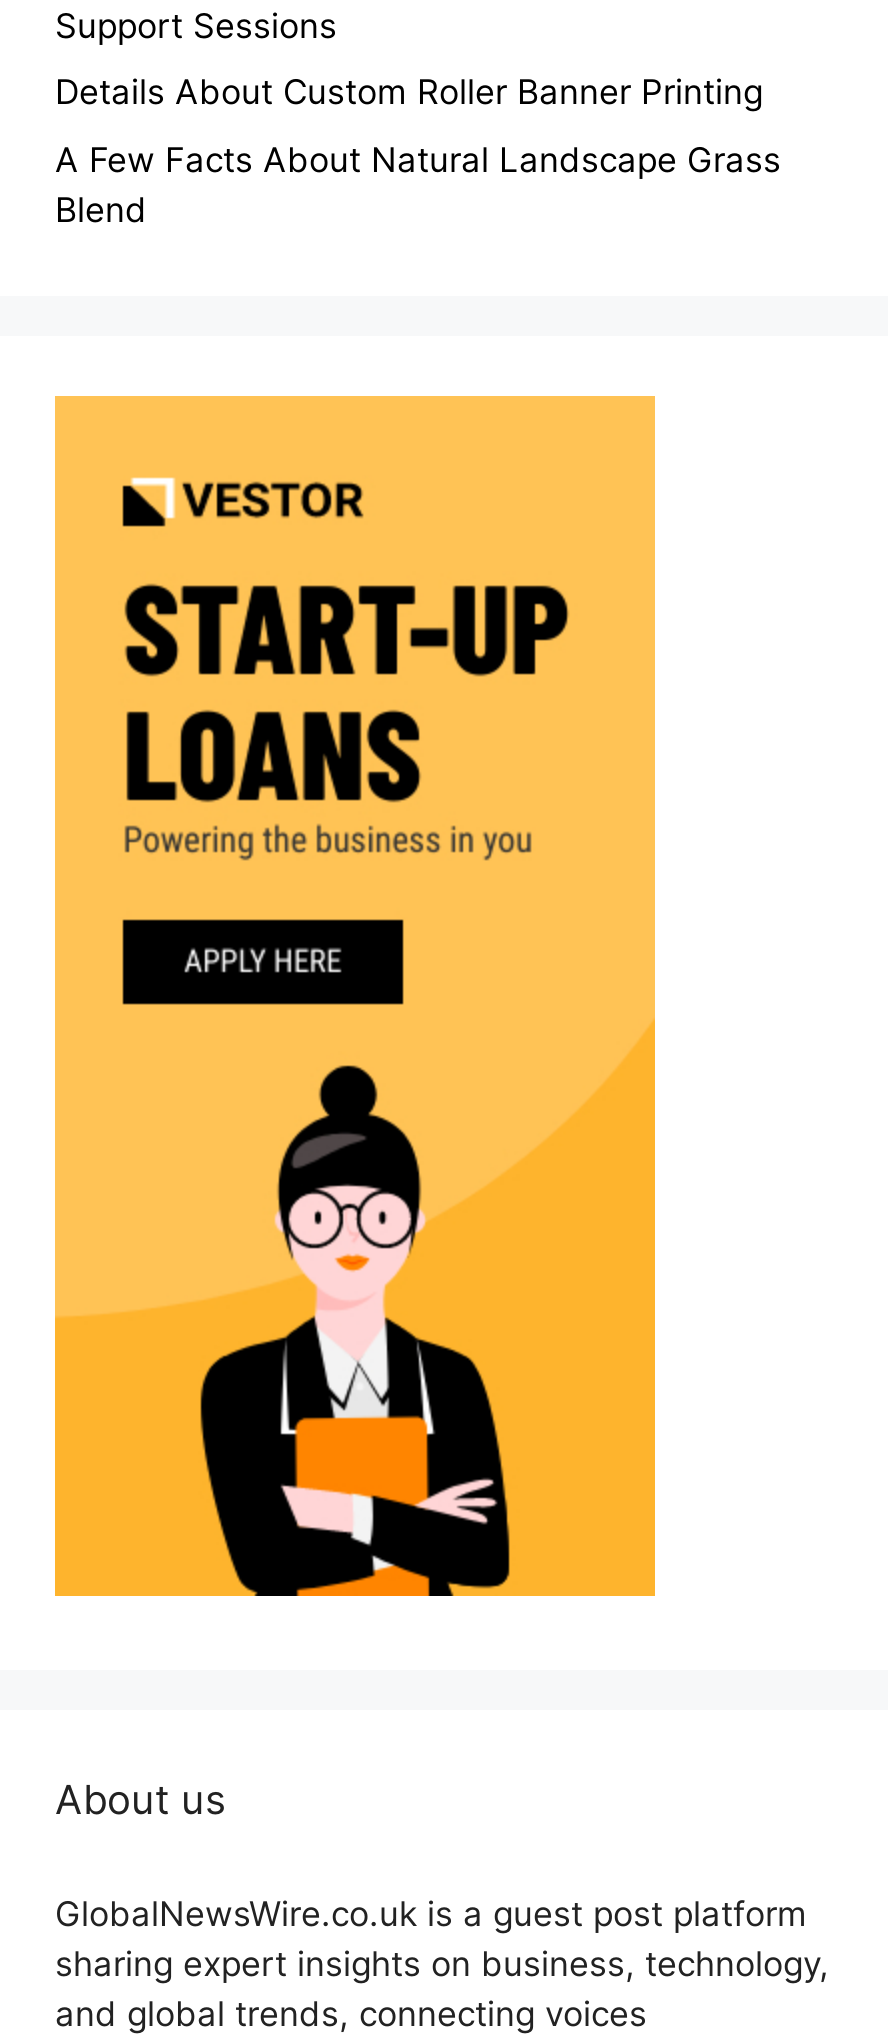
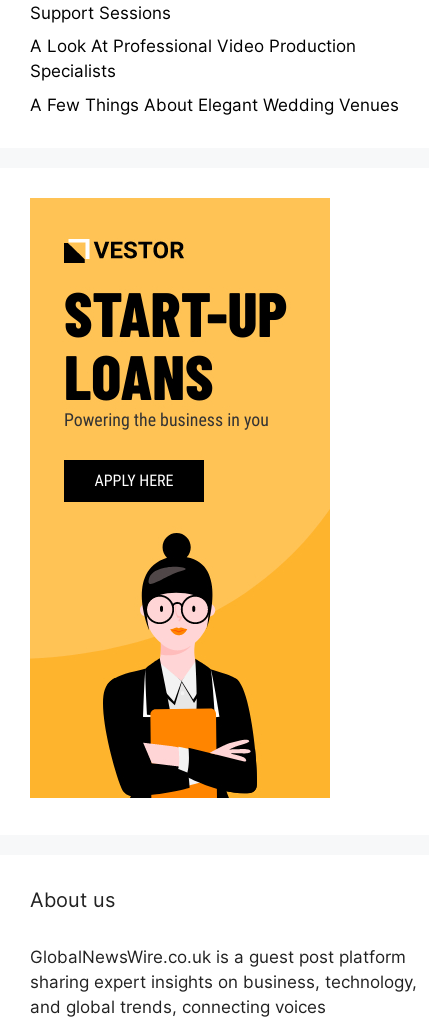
- Details About Custom Roller Banner Printing
+ A Look At Professional Video Production
+ Specialists

- A Few Facts About Natural Landscape Grass
- Blend
+ A Few Things About Elegant Wedding Venues
